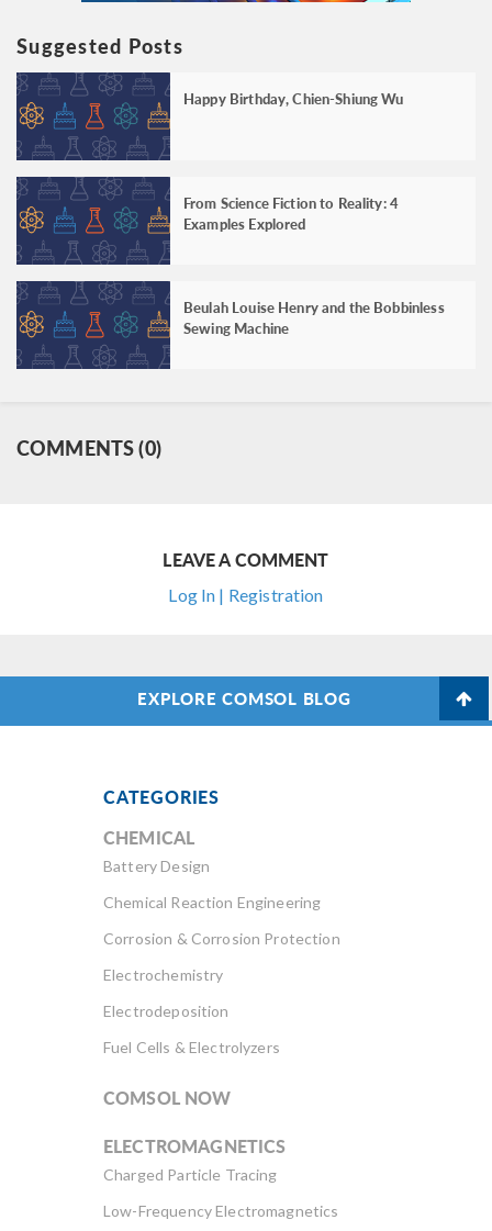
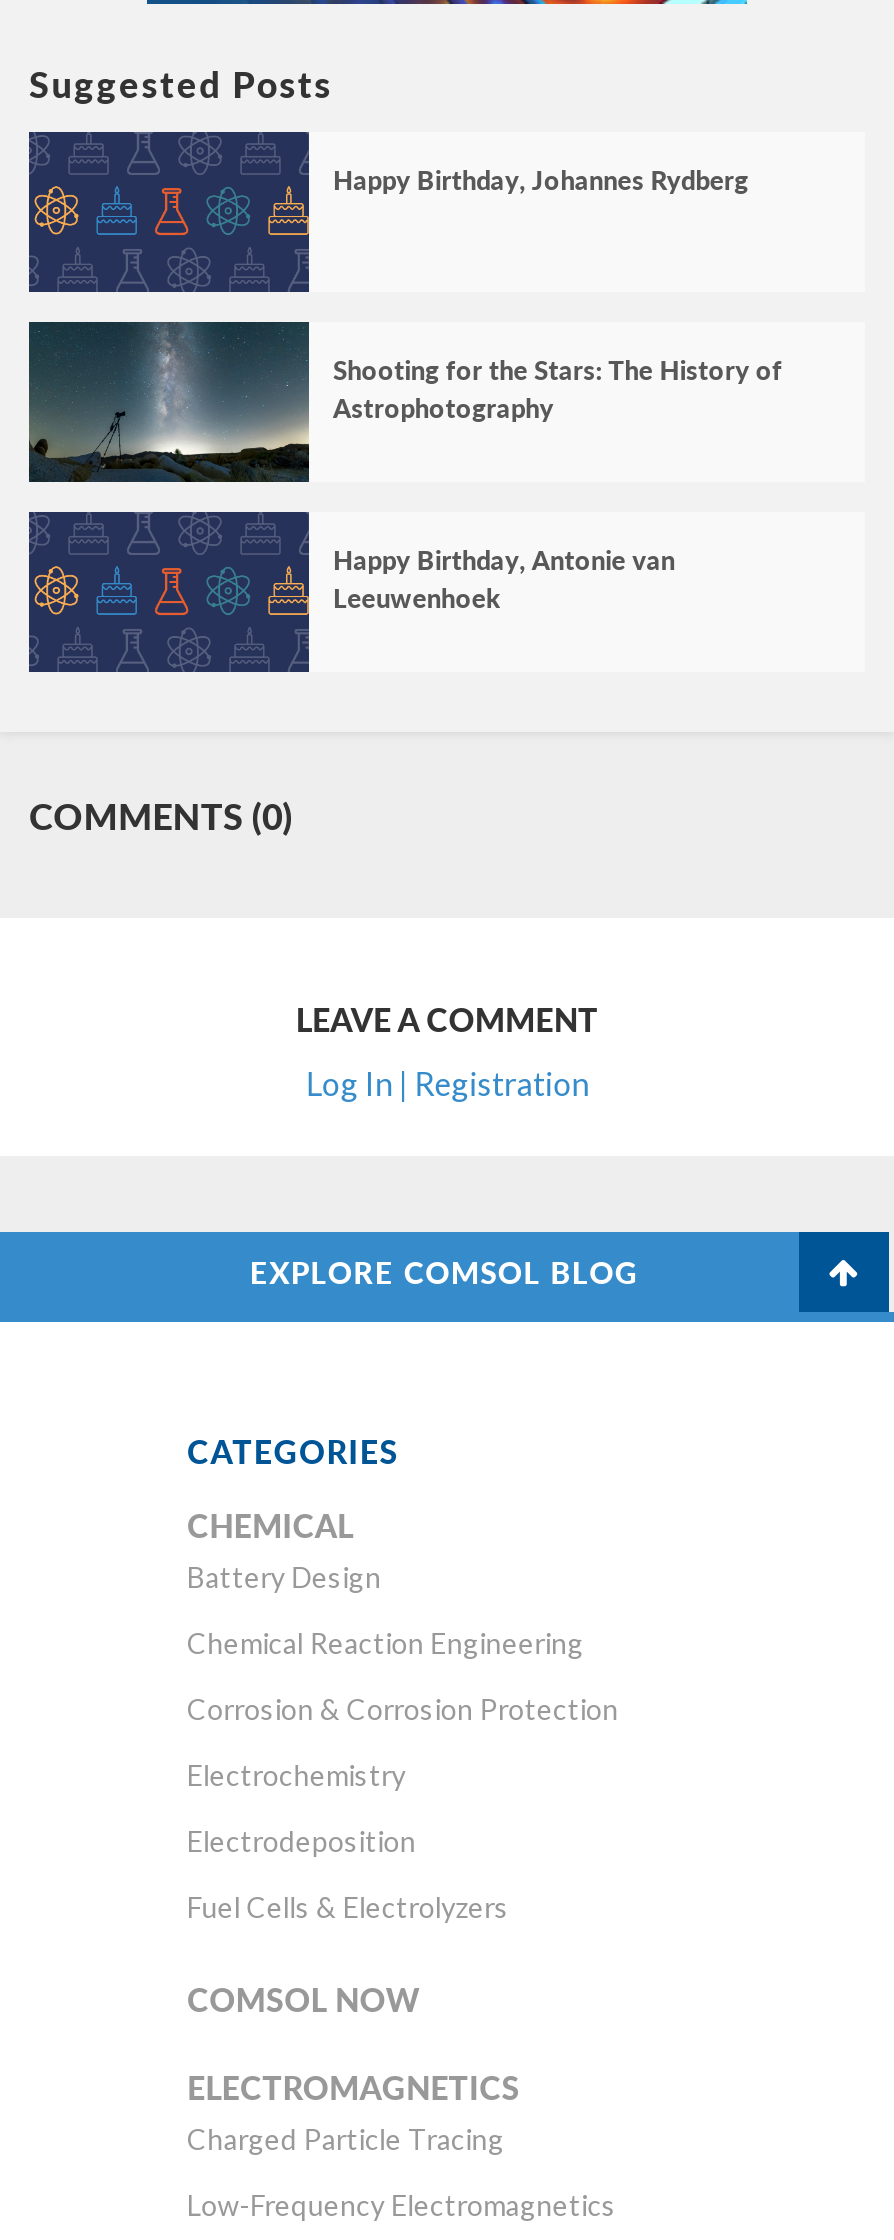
- Happy Birthday, Chien-Shiung Wu
+ Happy Birthday, Johannes Rydberg

- [image]
- From Science Fiction to Reality: 4
- Examples Explored
+ [image]
+ Shooting for the Stars: The History of
+ Astrophotography

- Beulah Louise Henry and the Bobbinless
- Sewing Machine
+ Happy Birthday, Antonie van
+ Leeuwenhoek
